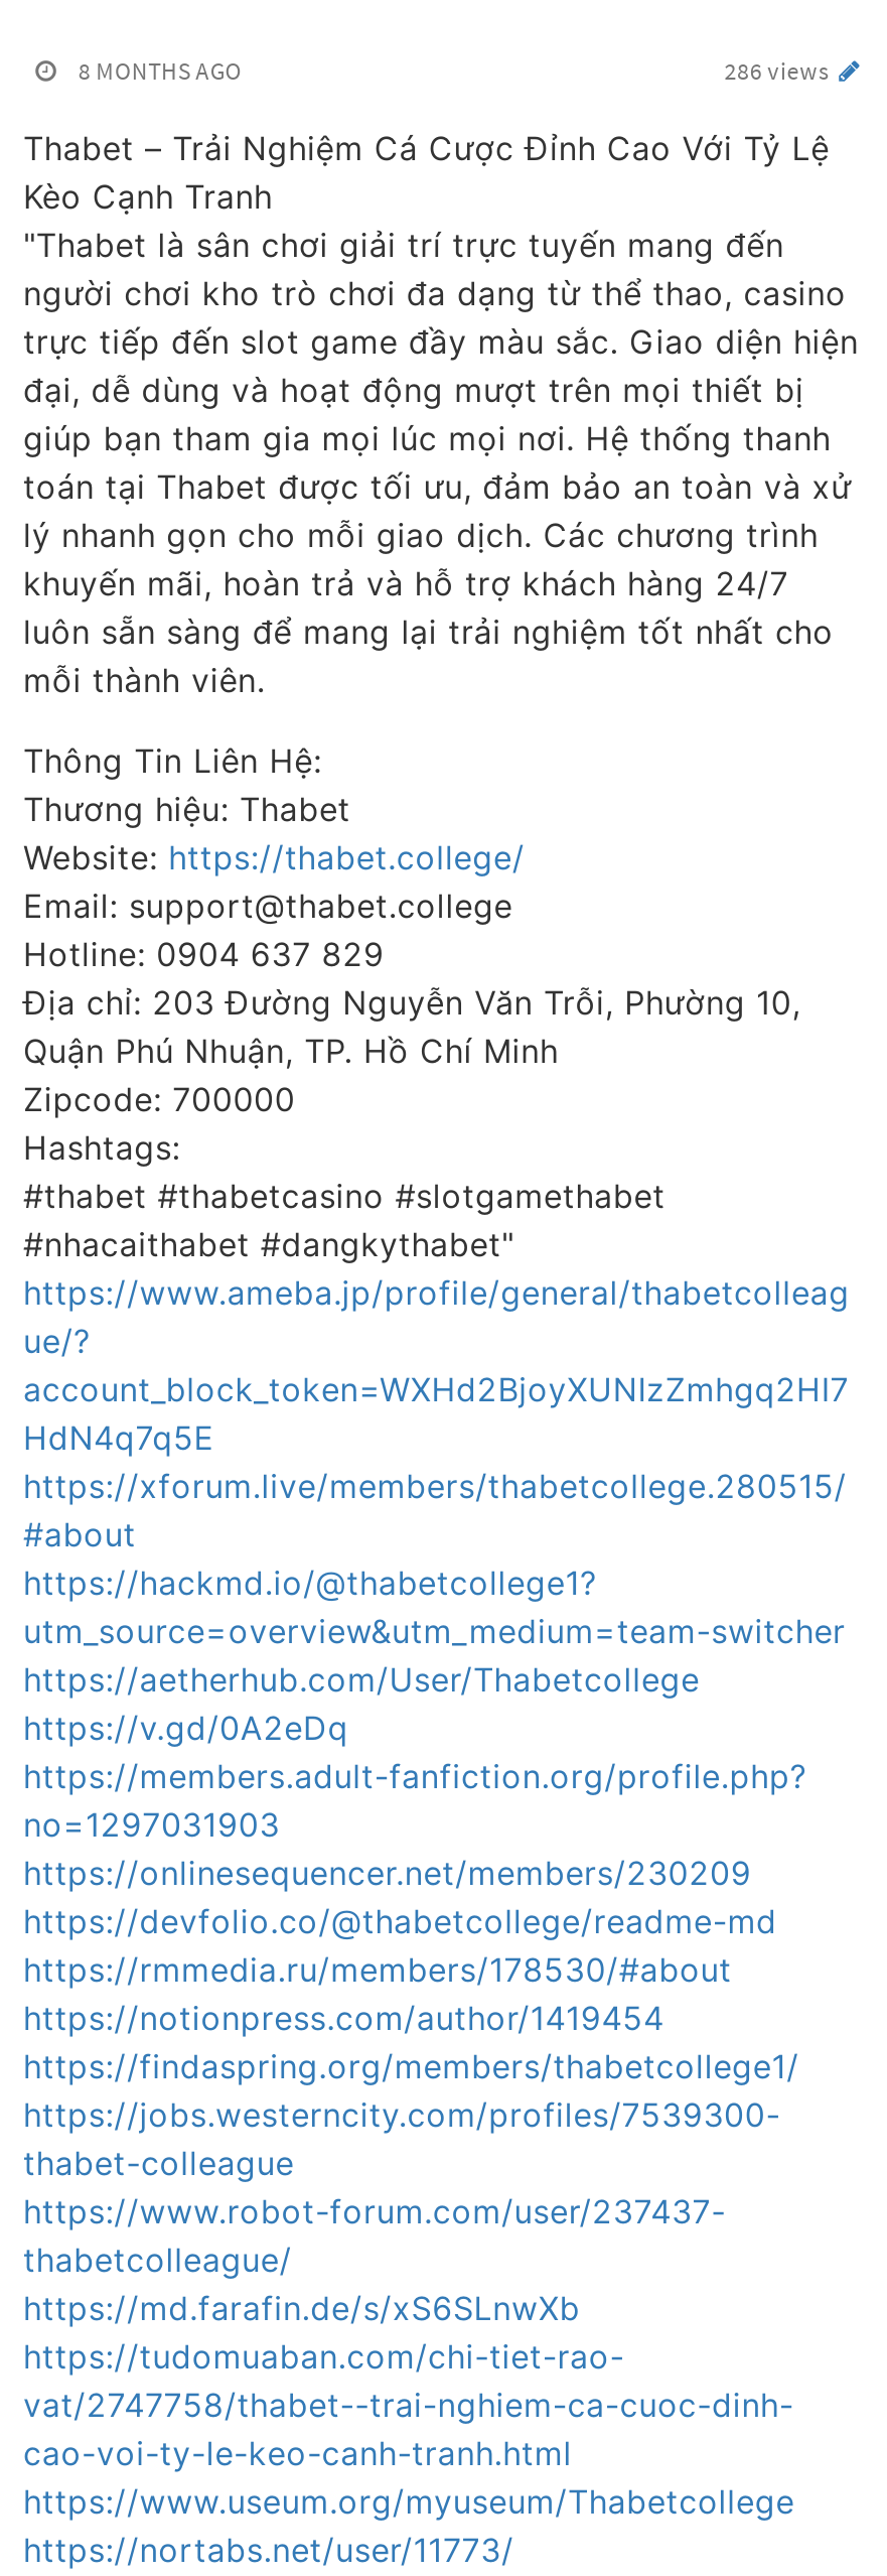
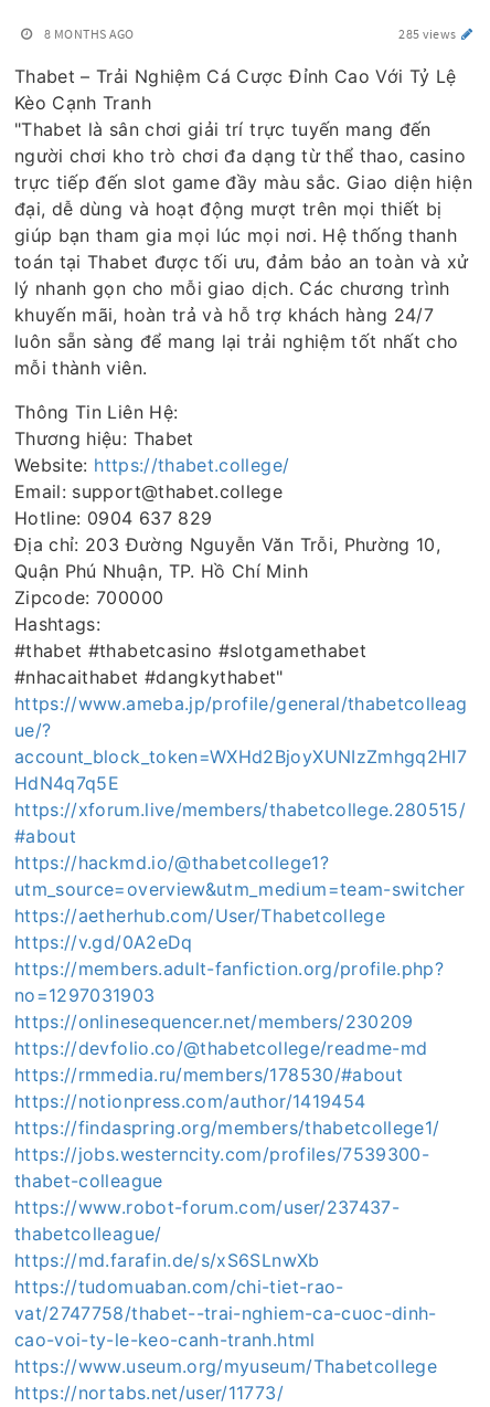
- 286 views
+ 285 views
